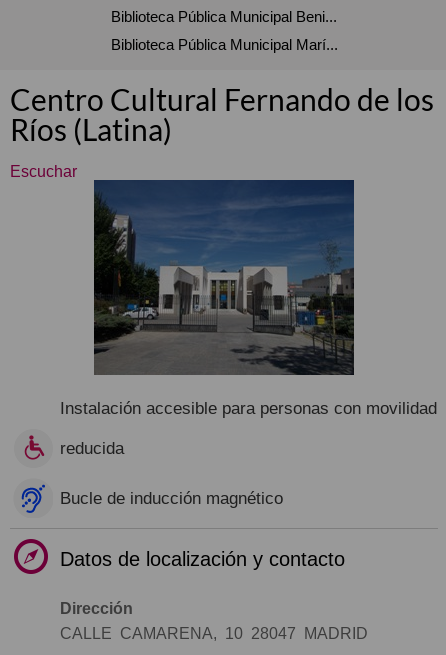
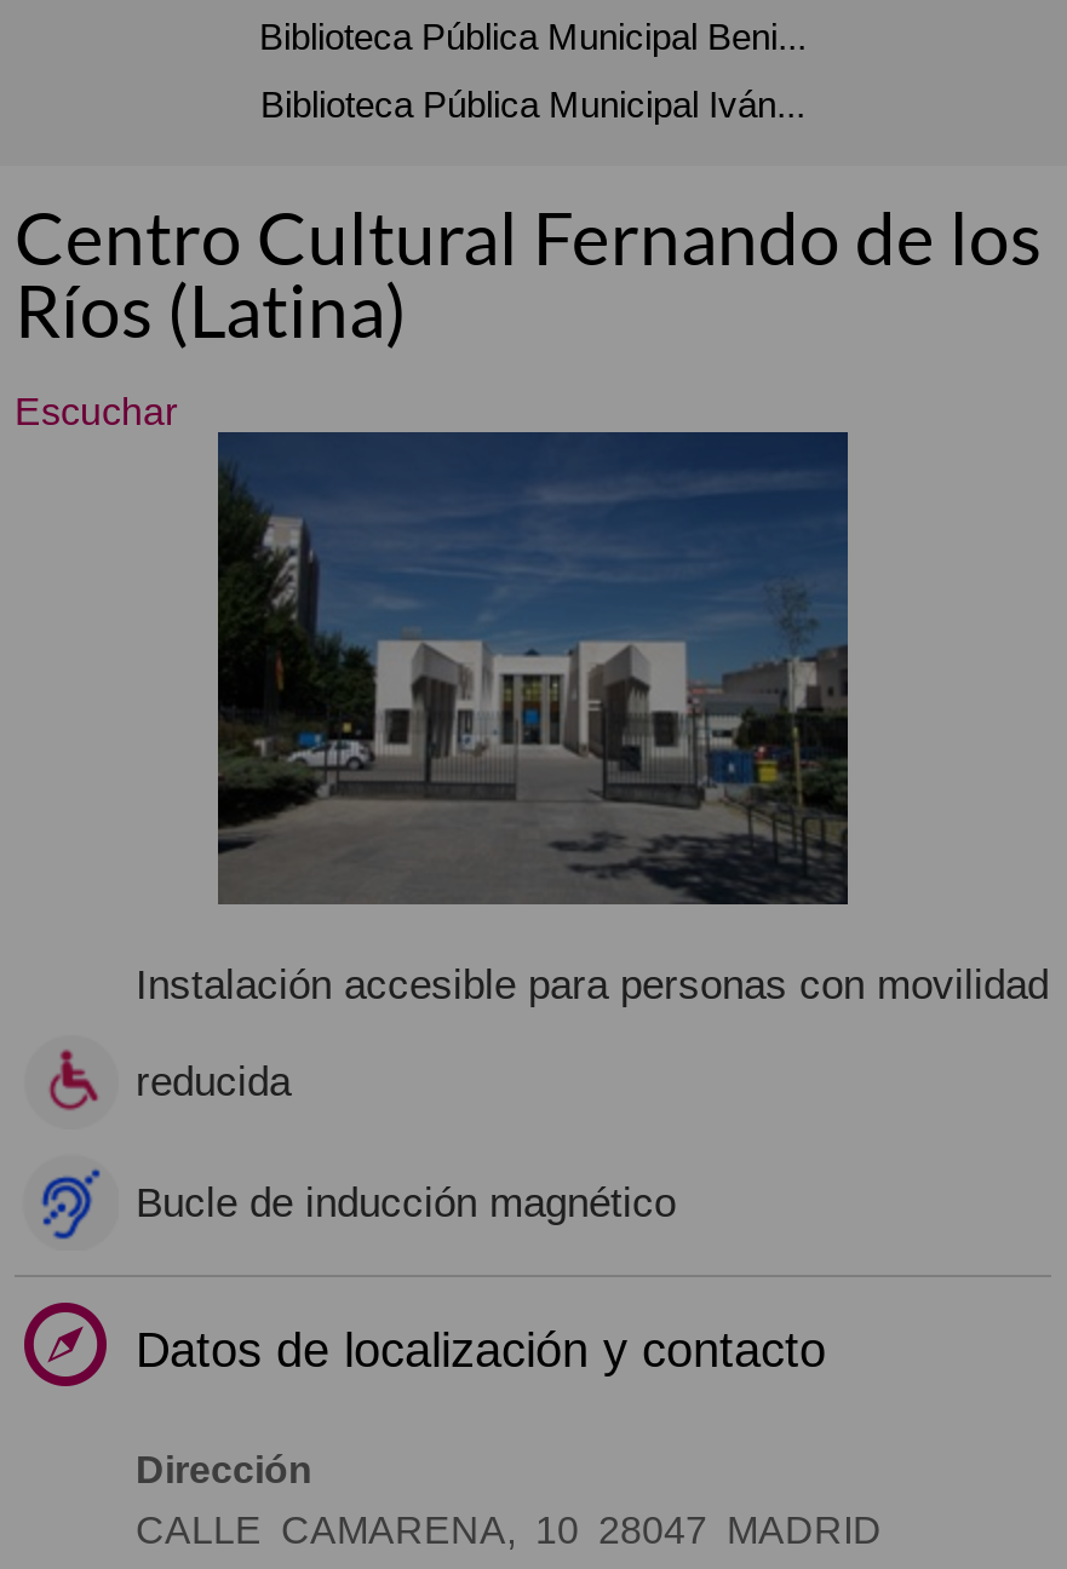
- Biblioteca Pública Municipal Marí...
+ Biblioteca Pública Municipal Iván...
